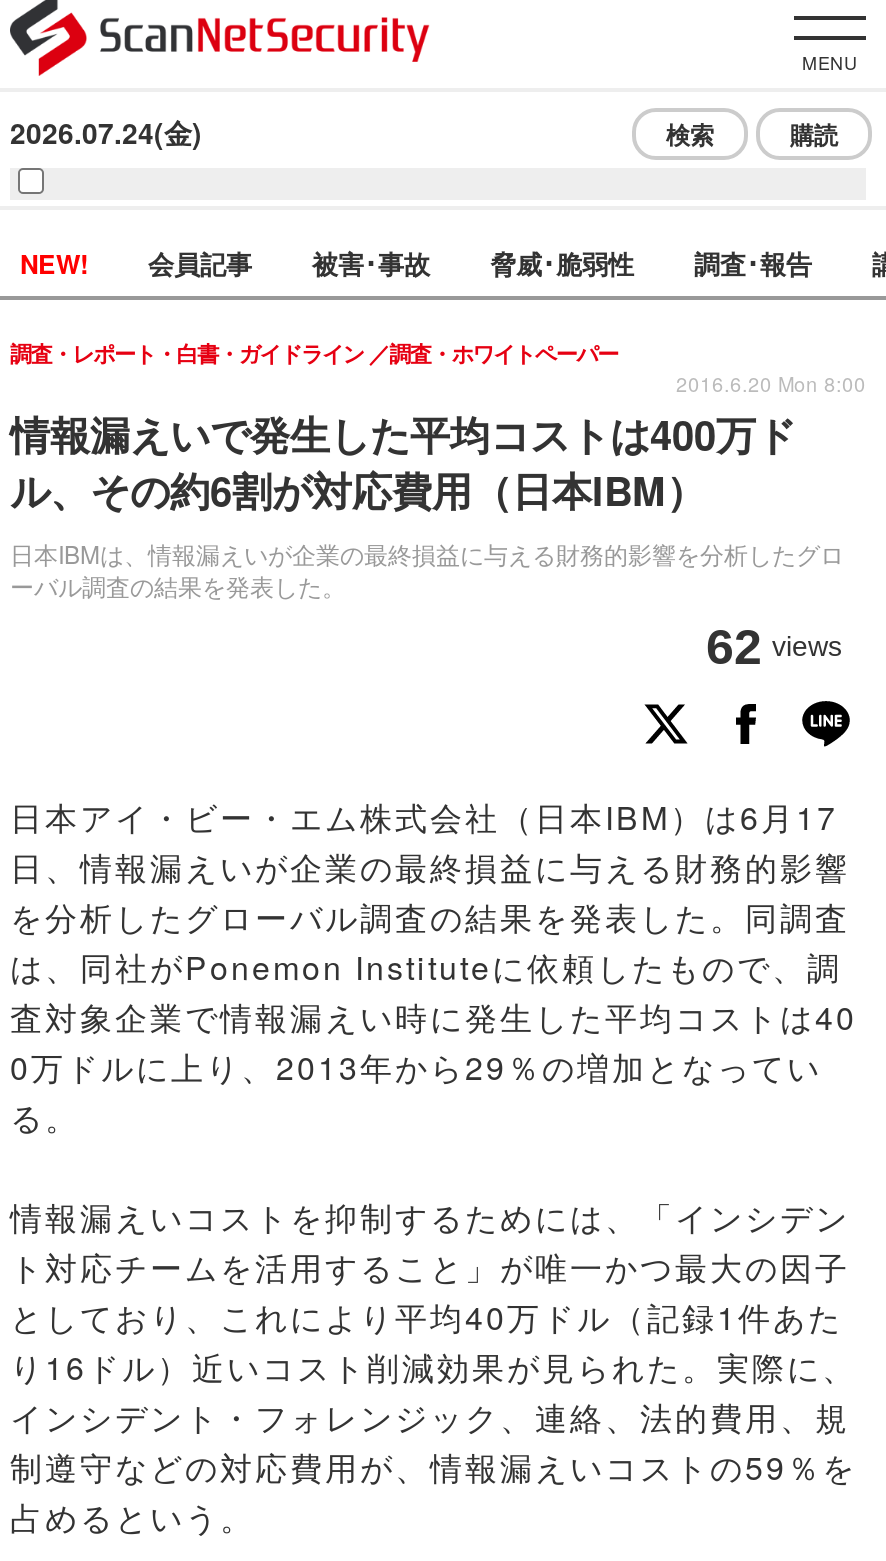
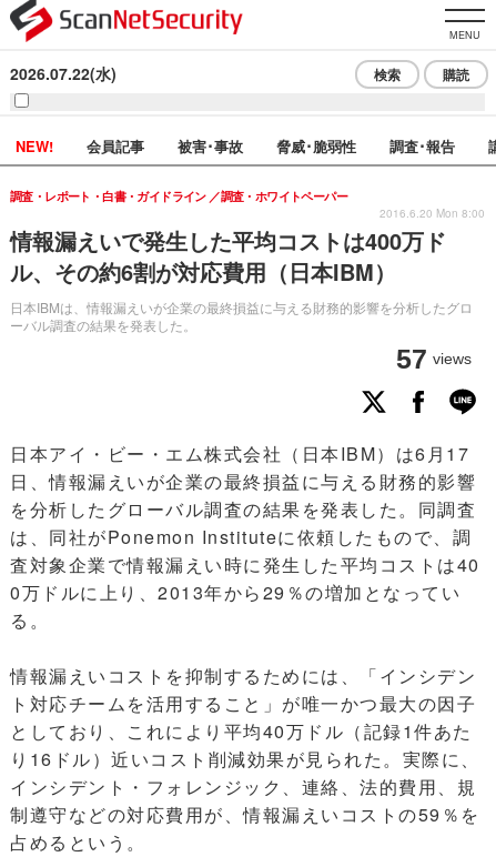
- 2026.07.24(金)
+ 2026.07.22(水)

- 62 views
+ 57 views
